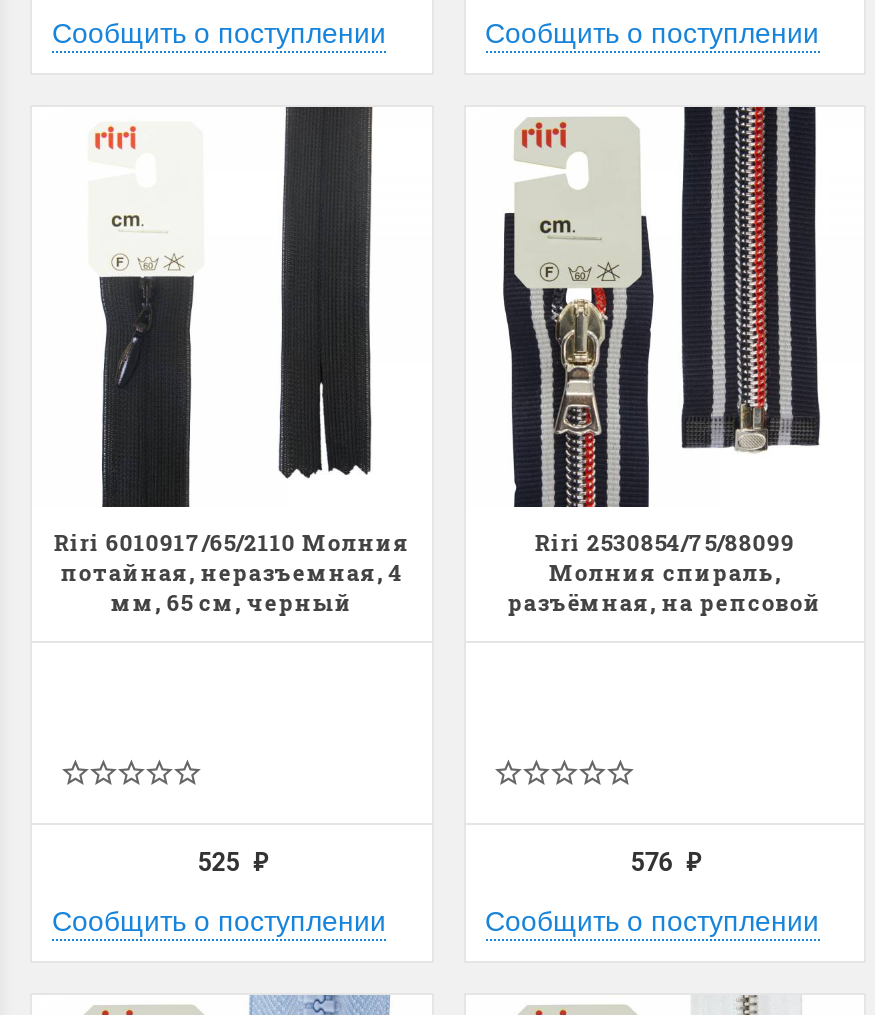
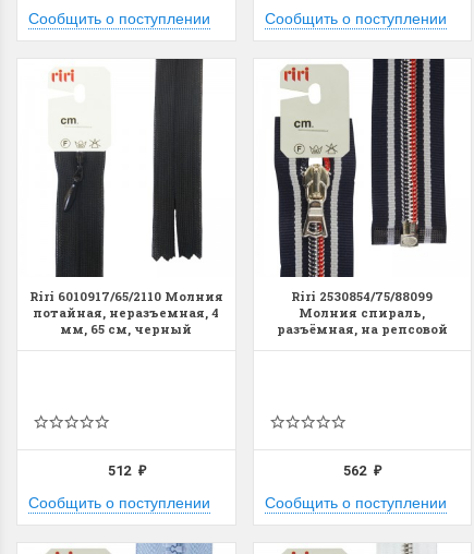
- 525 ₽
+ 512 ₽

- 576 ₽
+ 562 ₽
